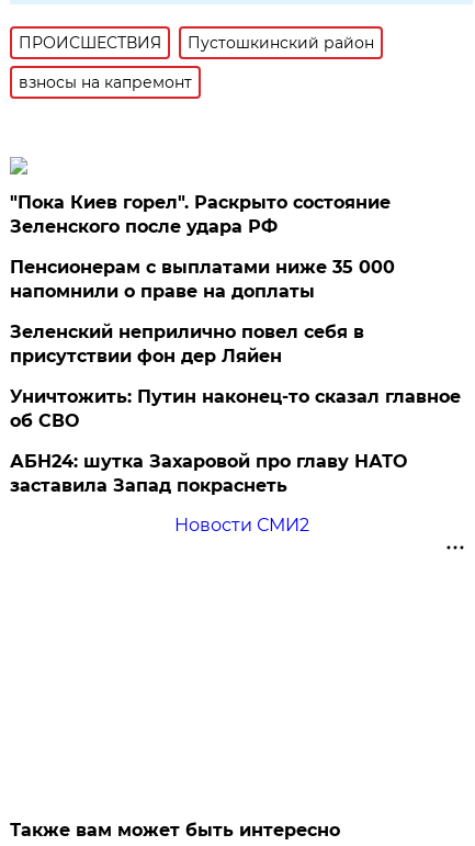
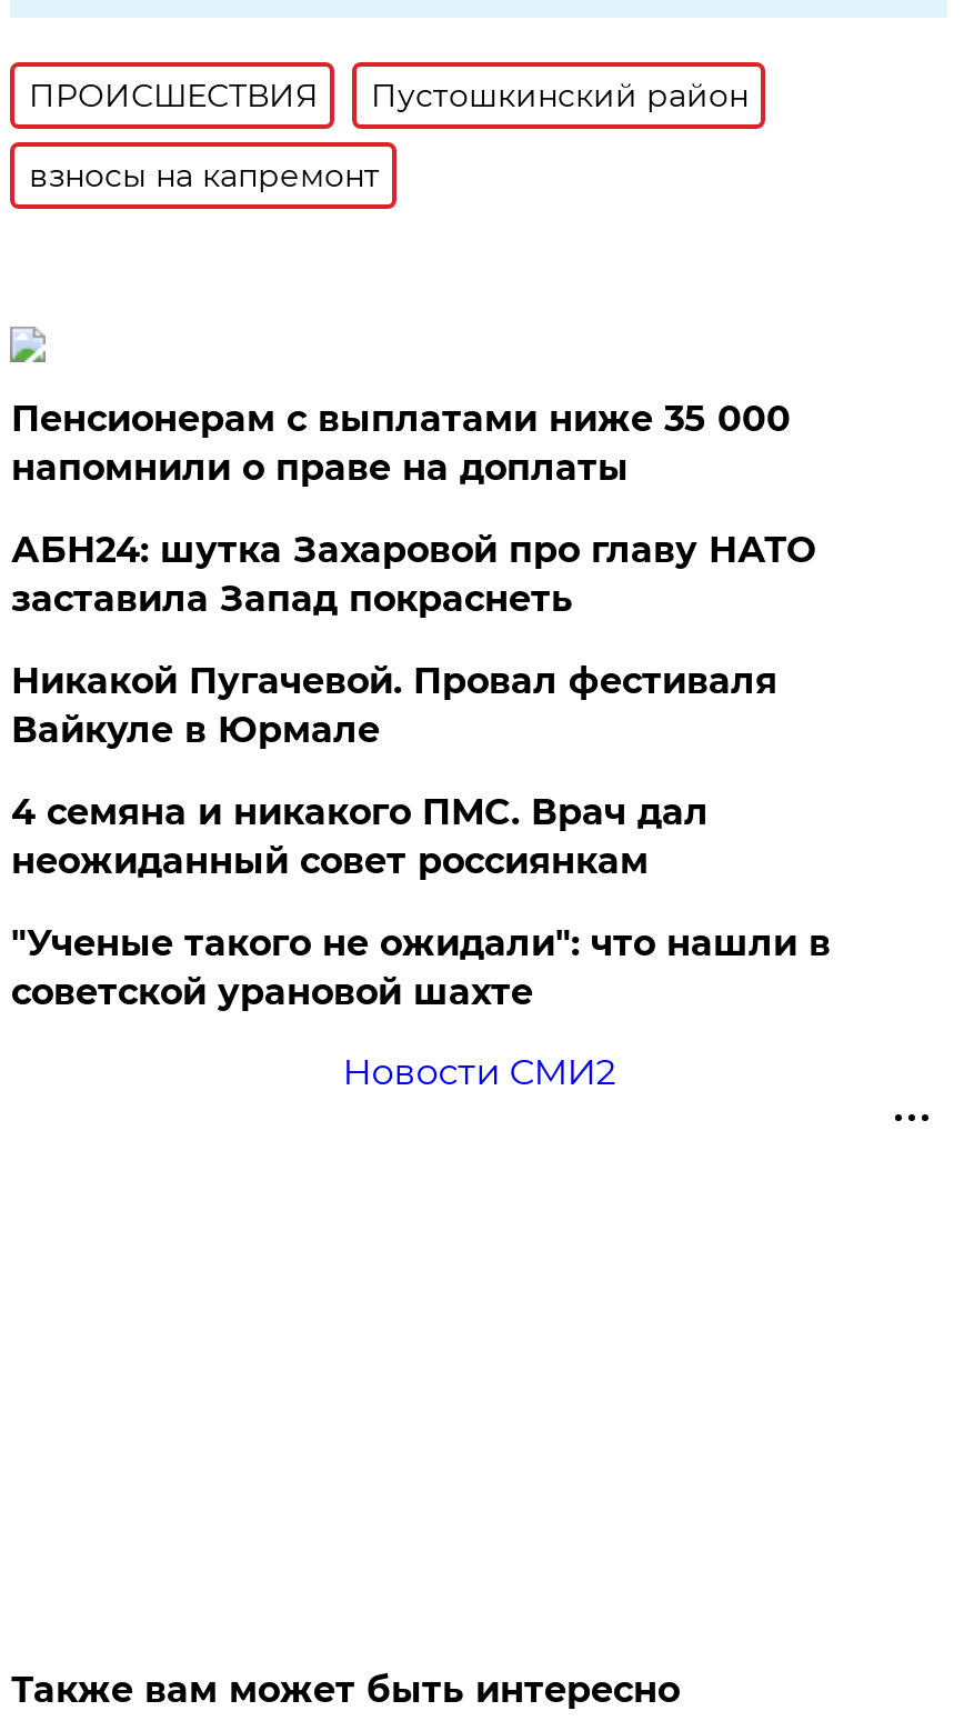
- "Пока Киев горел". Раскрыто состояние
- Зеленского после удара РФ

moved up: Пенсионерам с выплатами ниже 35 000 | напомнили о праве на доплаты

- Зеленский неприлично повел cебя в
- присутствии фон дер Ляйен
- Уничтожить: Путин наконец-то сказал главное
- об СВО

moved up: АБН24: шутка Захаровой про главу НАТО | заставила Запад покраснеть

+ Никакой Пугачевой. Провал фестиваля
+ Вайкуле в Юрмале
+ 4 семянa и никакого ПМС. Врач дал
+ неожиданный совет россиянкам
+ "Ученые такого не ожидали": что нашли в
+ советской урановой шахте
